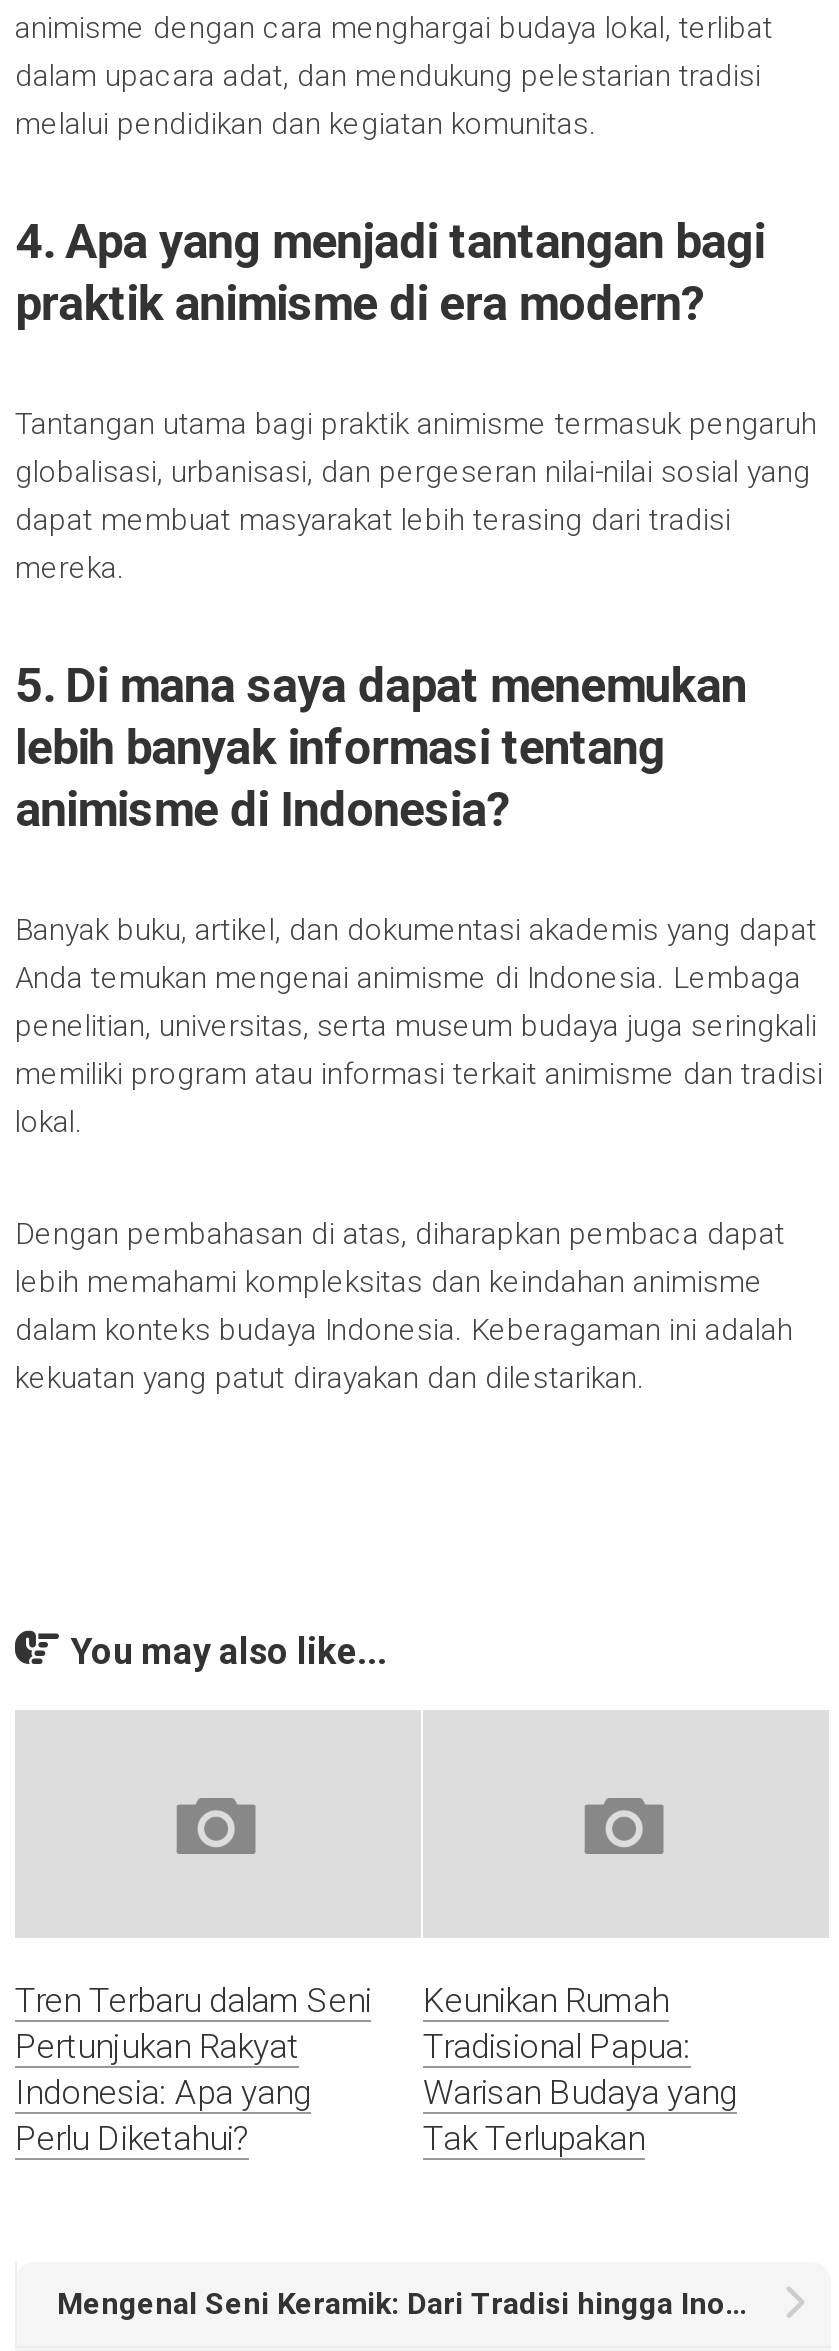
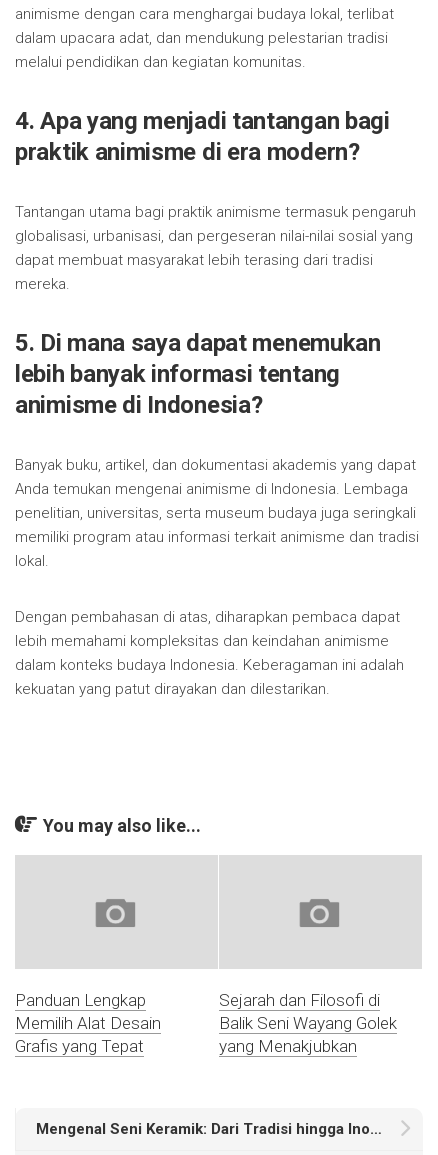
- Tren Terbaru dalam Seni
- Pertunjukan Rakyat
- Indonesia: Apa yang
- Perlu Diketahui?
+ Panduan Lengkap
+ Memilih Alat Desain
+ Grafis yang Tepat

- Keunikan Rumah
- Tradisional Papua:
- Warisan Budaya yang
- Tak Terlupakan
+ Sejarah dan Filosofi di
+ Balik Seni Wayang Golek
+ yang Menakjubkan
